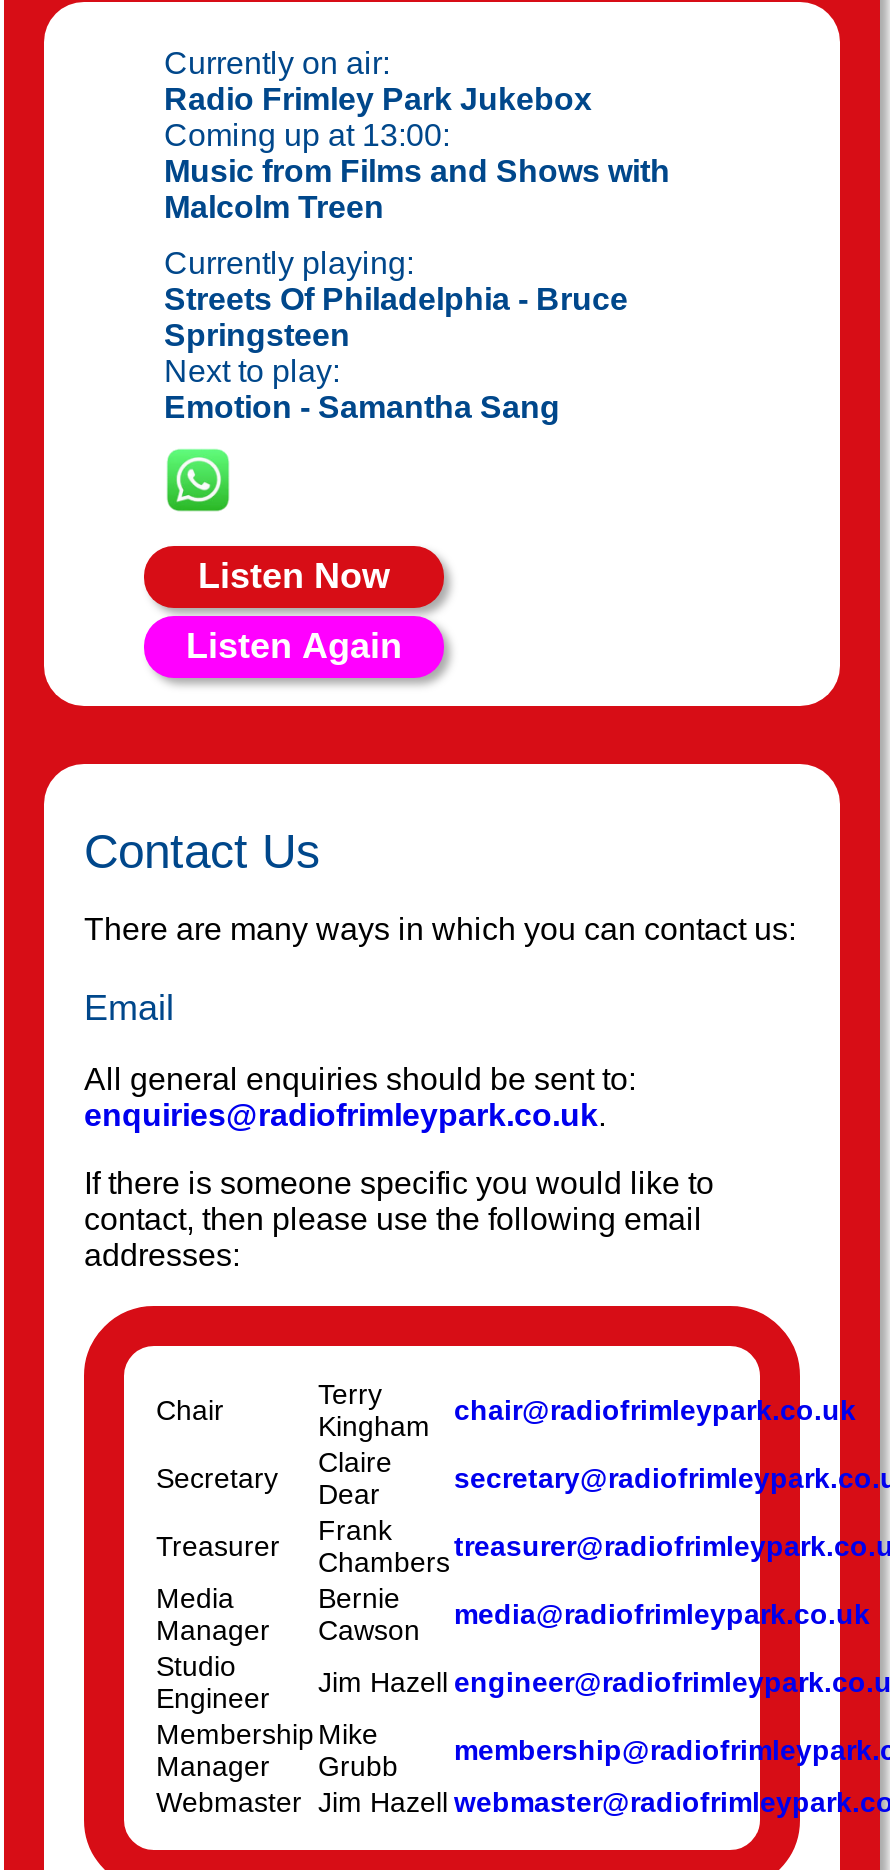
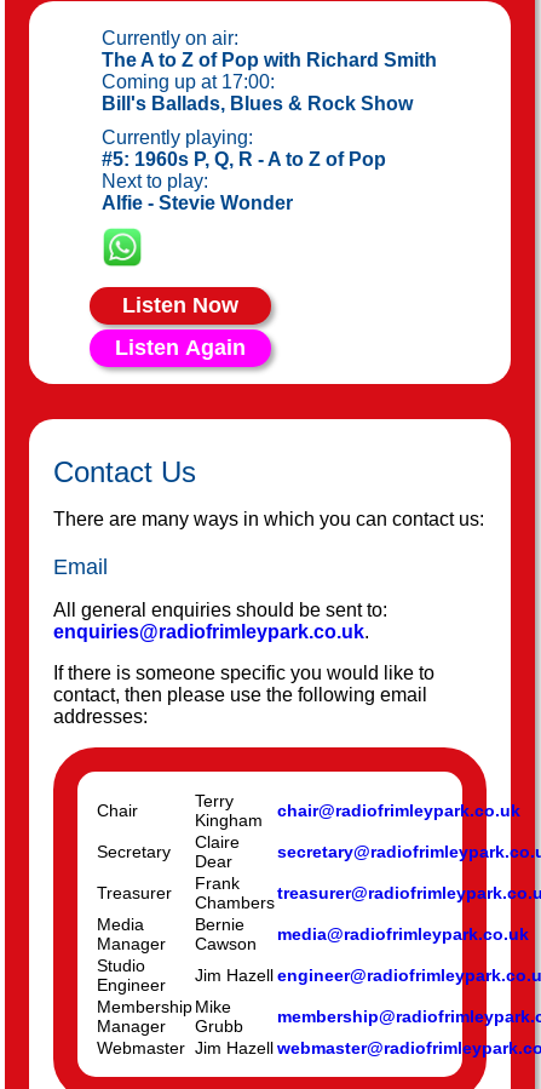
- Radio Frimley Park Jukebox
- Coming up at 13:00:
- Music from Films and Shows with
- Malcolm Treen
+ The A to Z of Pop with Richard Smith
+ Coming up at 17:00:
+ Bill's Ballads, Blues & Rock Show

- Streets Of Philadelphia - Bruce
- Springsteen
+ #5: 1960s P, Q, R - A to Z of Pop

- Emotion - Samantha Sang
+ Alfie - Stevie Wonder
